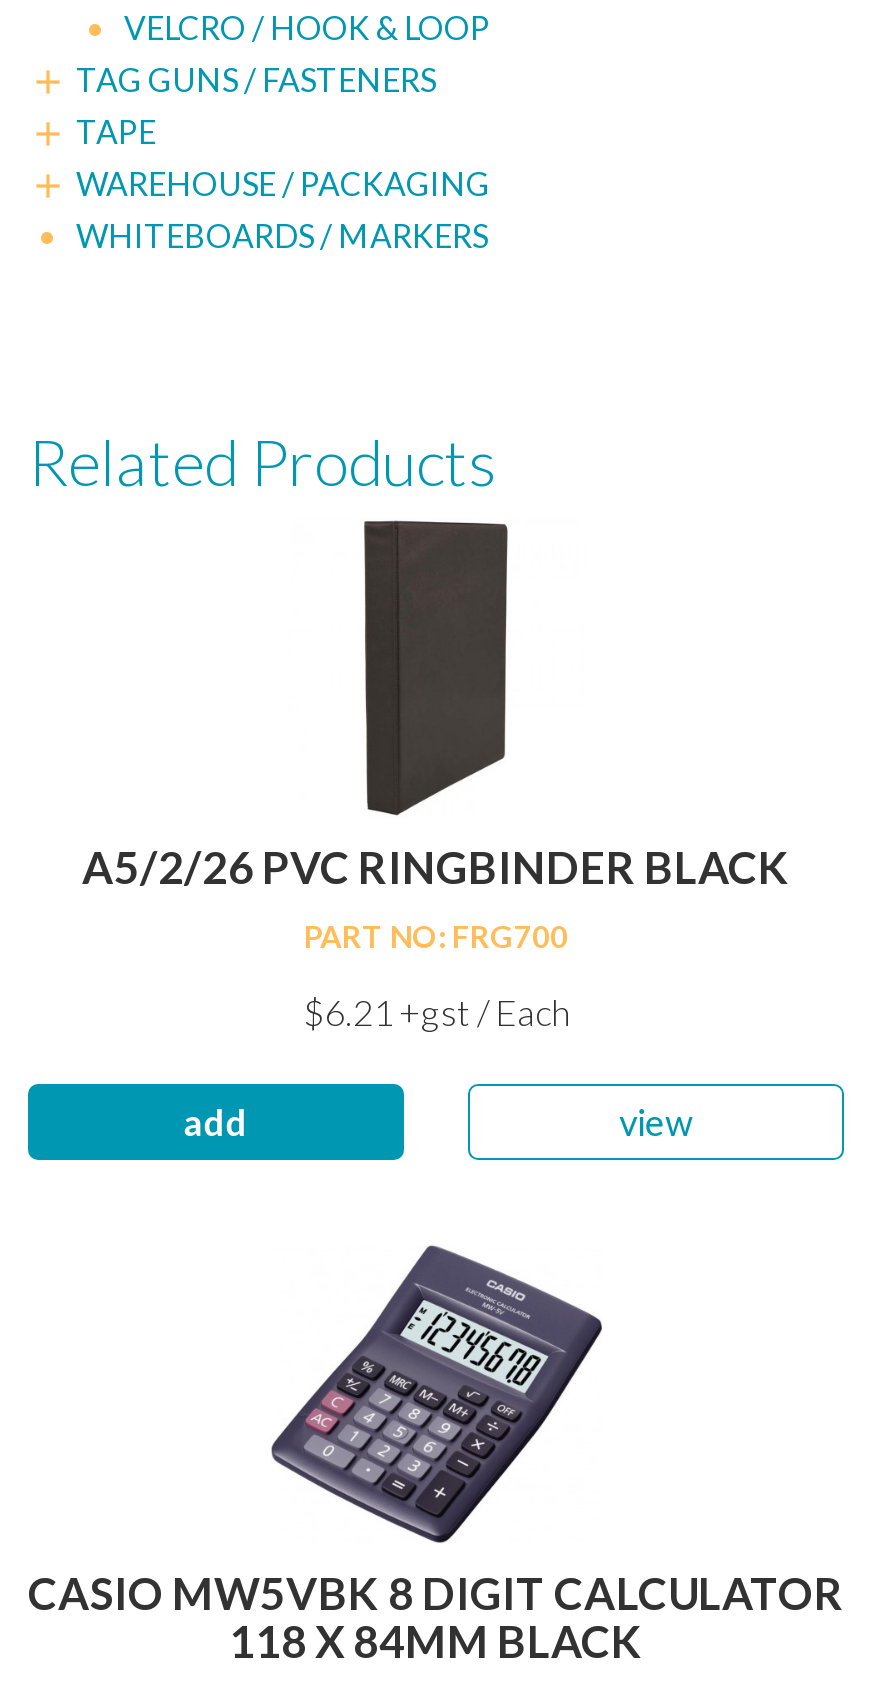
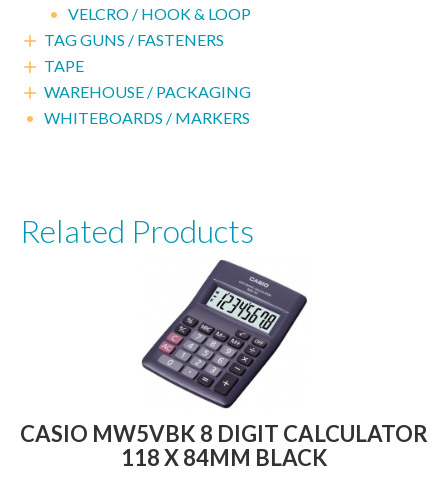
- [image]
- A5/2/26 PVC RINGBINDER BLACK
- PART NO: FRG700
- $6.21 +gst / Each
- add
- view
